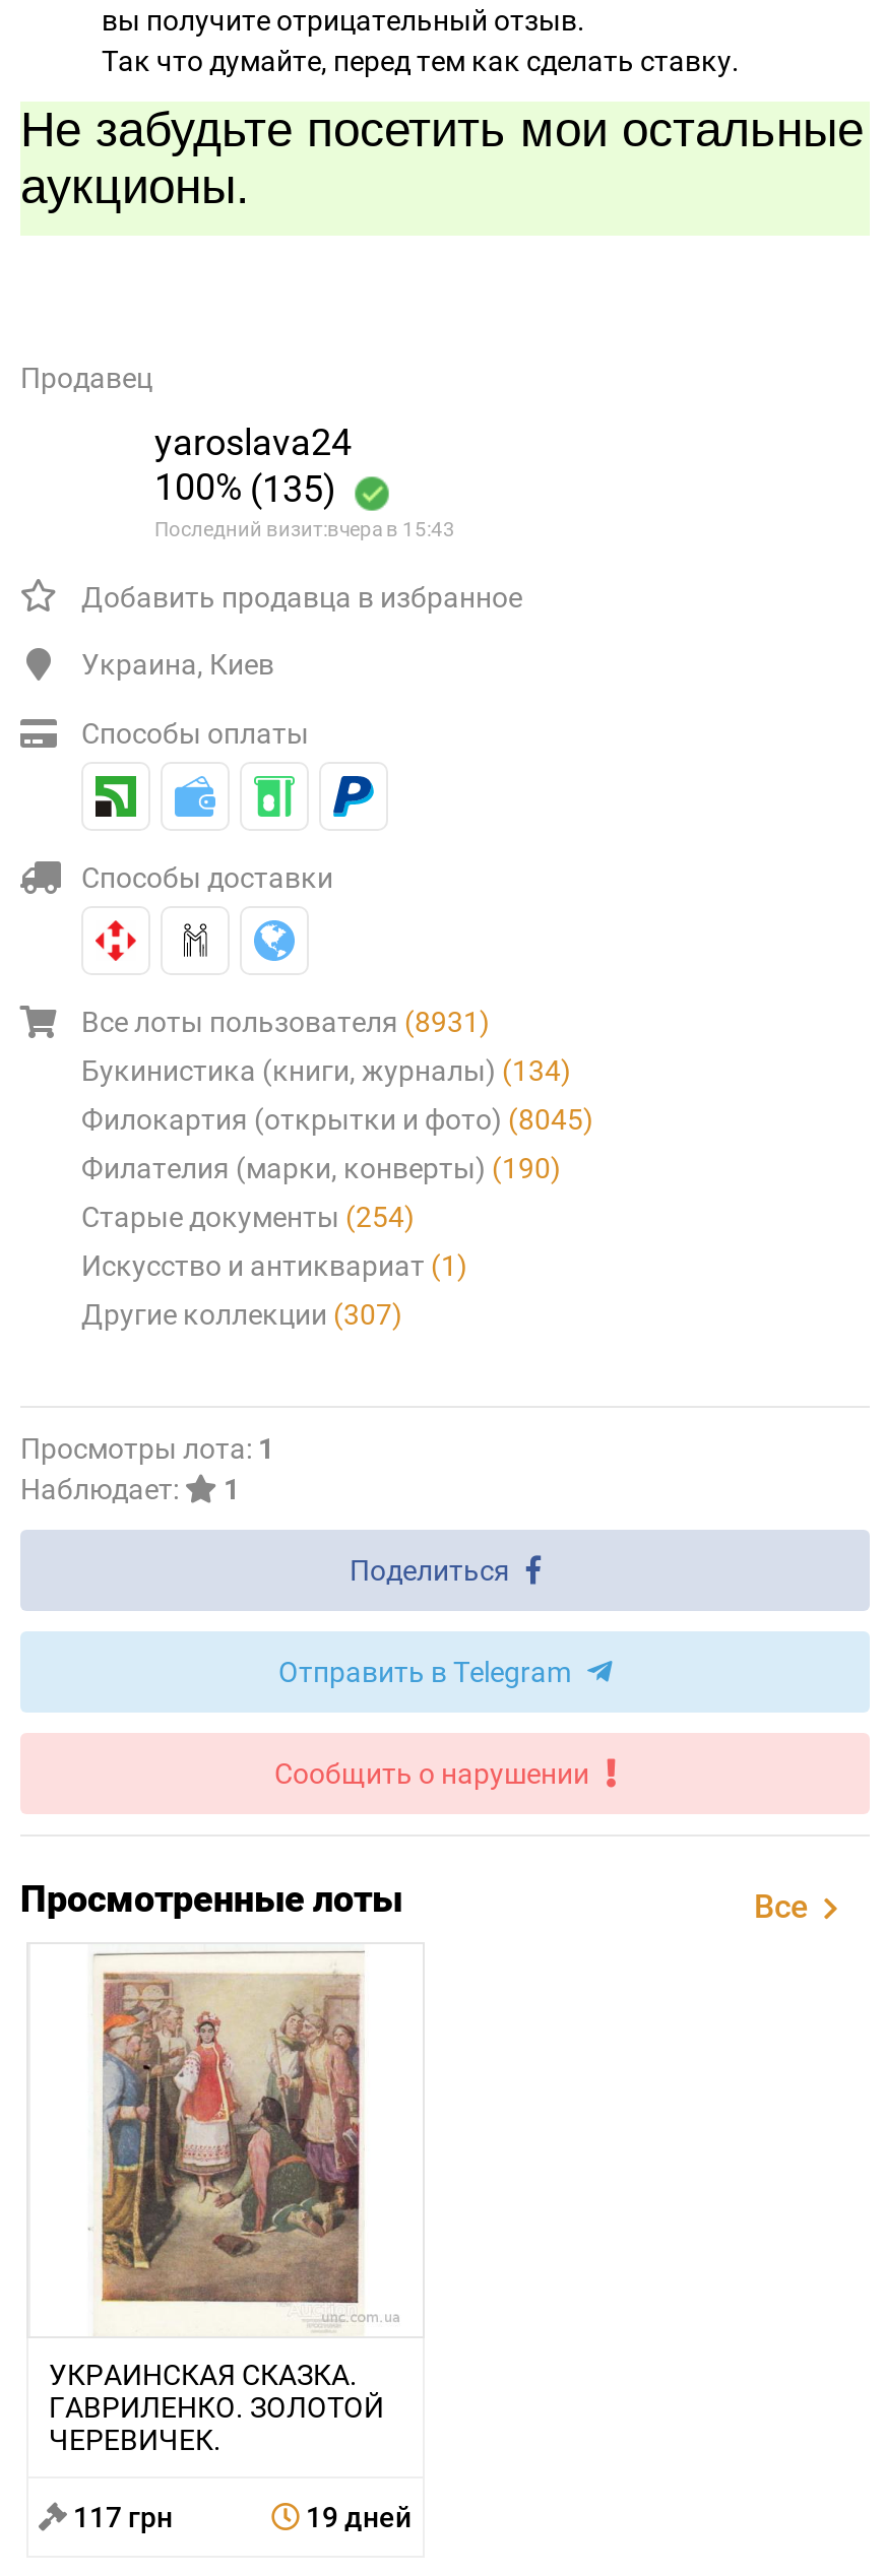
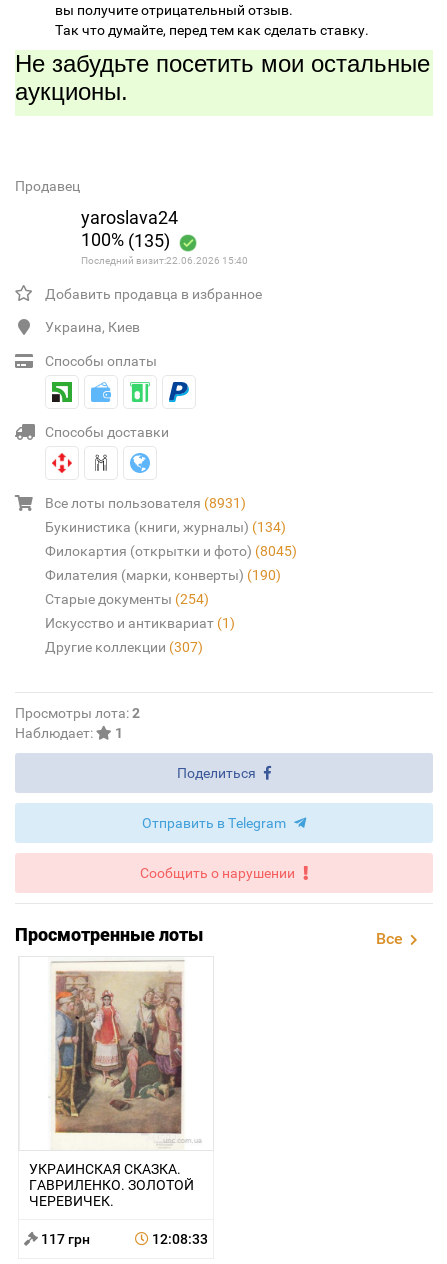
- Последний визит:вчера в 15:43
+ Последний визит:22.06.2026 15:40

- Просмотры лота: 1
+ Просмотры лота: 2

- 19 дней
+ 12:08:33
